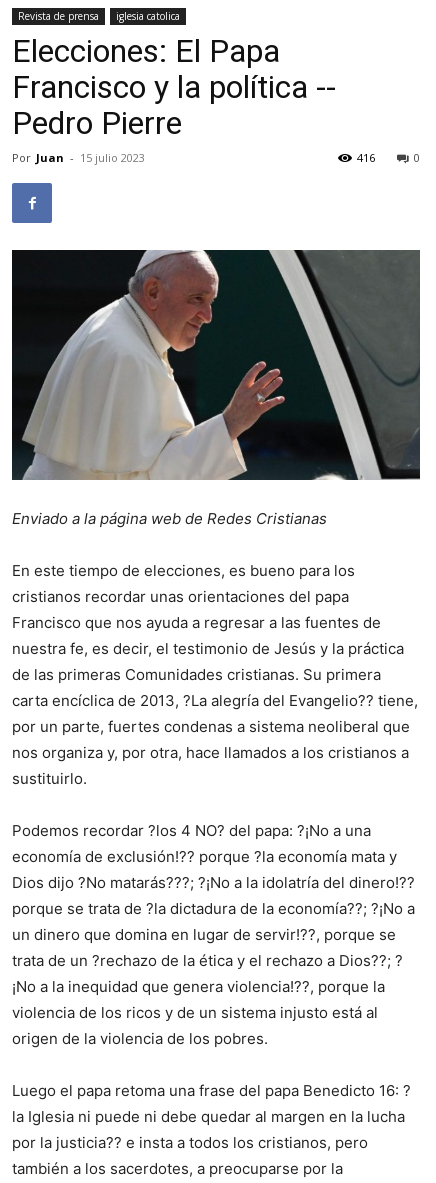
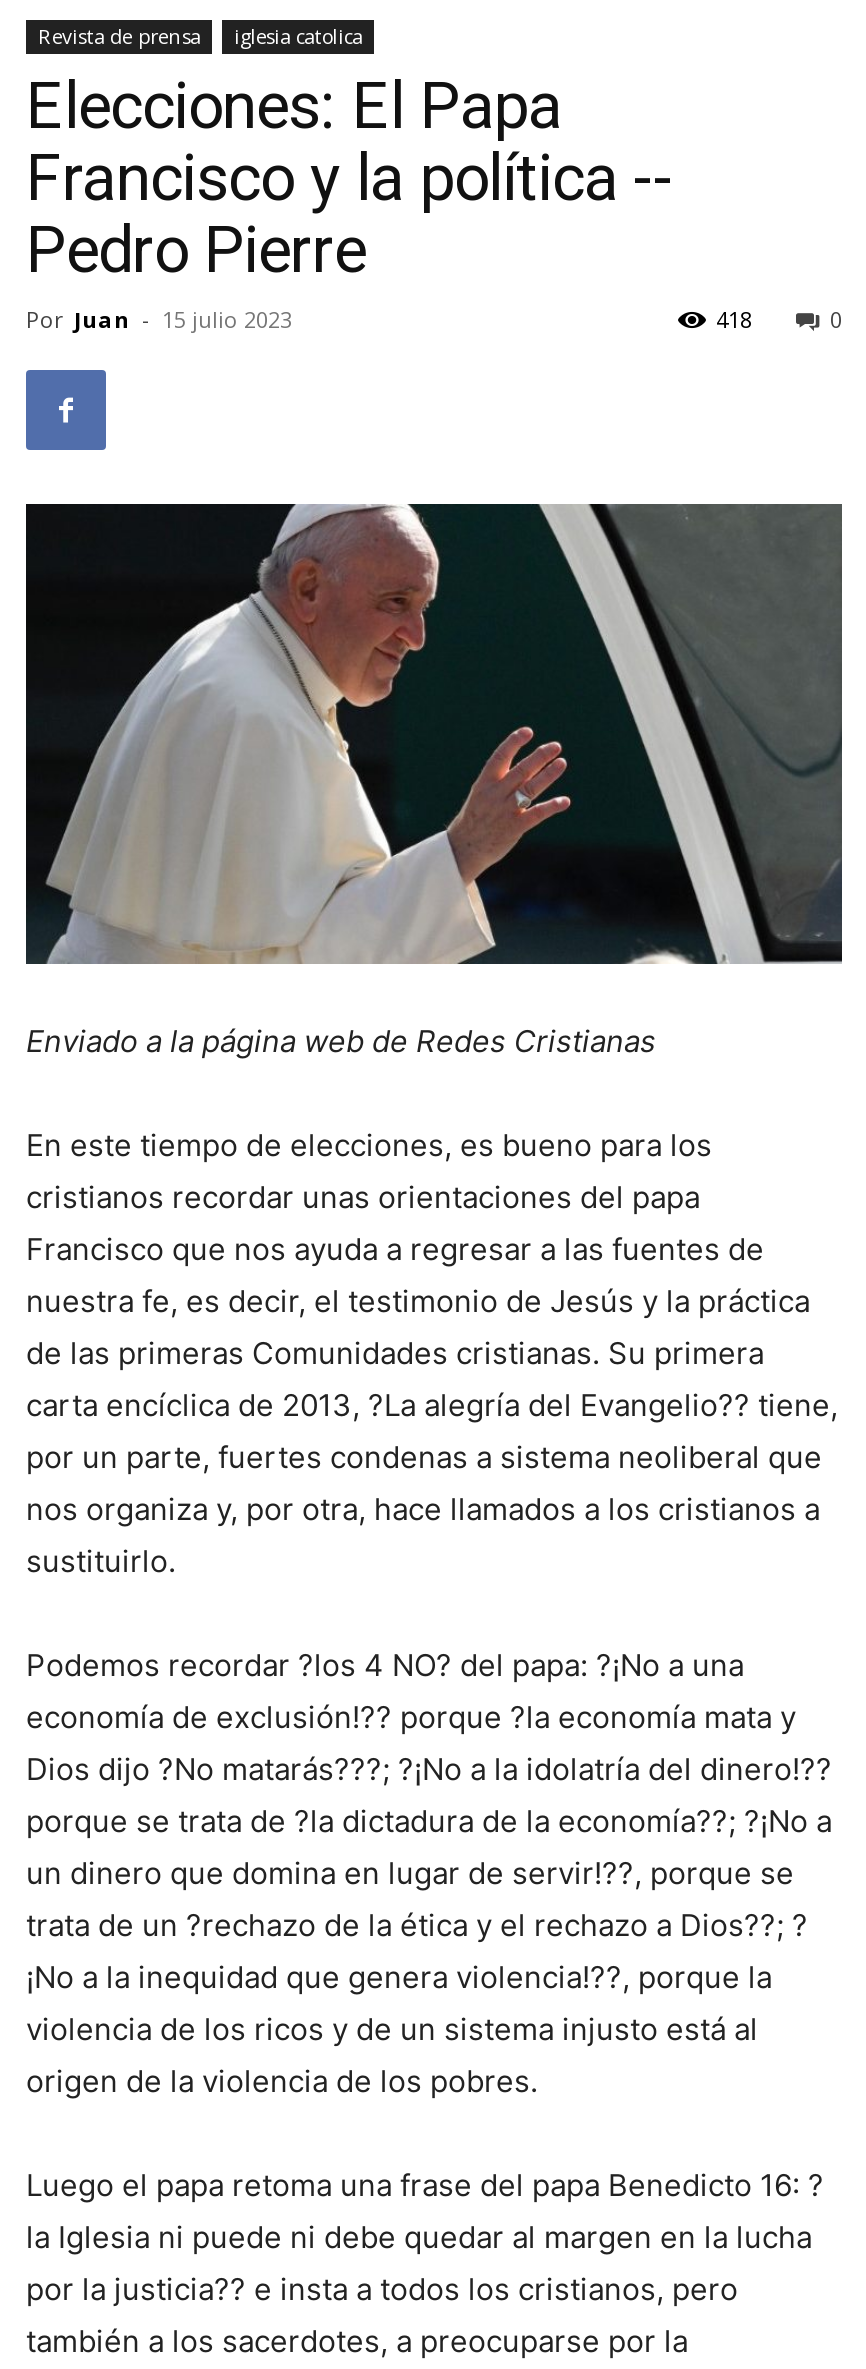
- 416
+ 418
